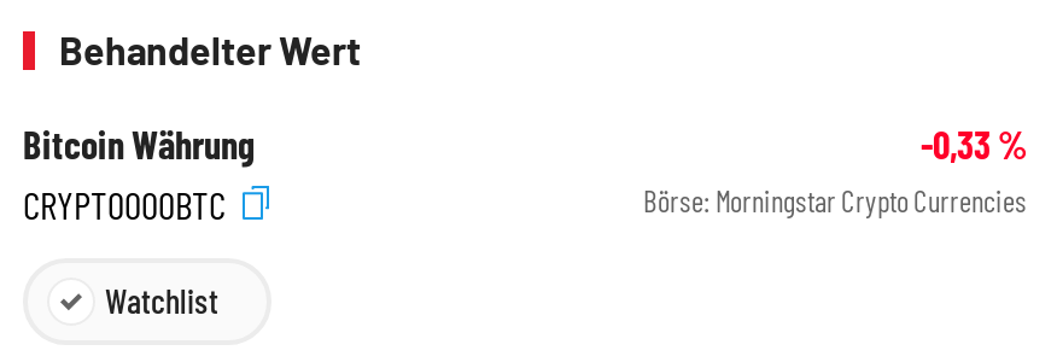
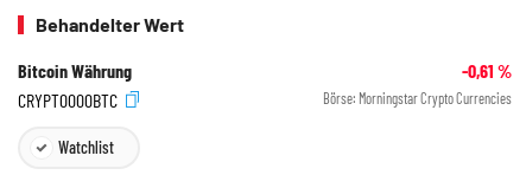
- -0,33%
+ -0,61%
